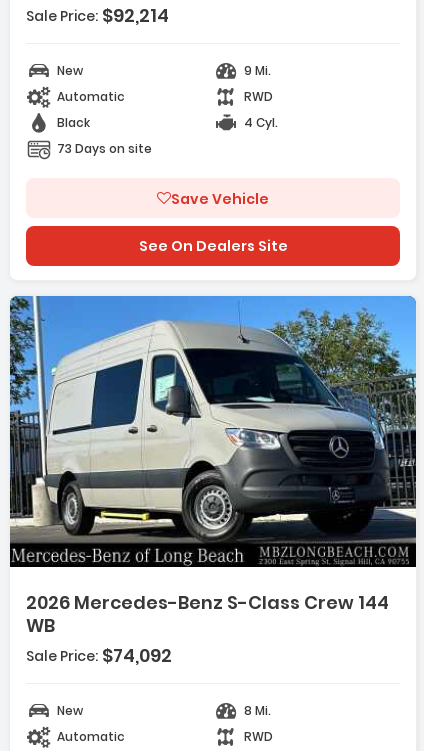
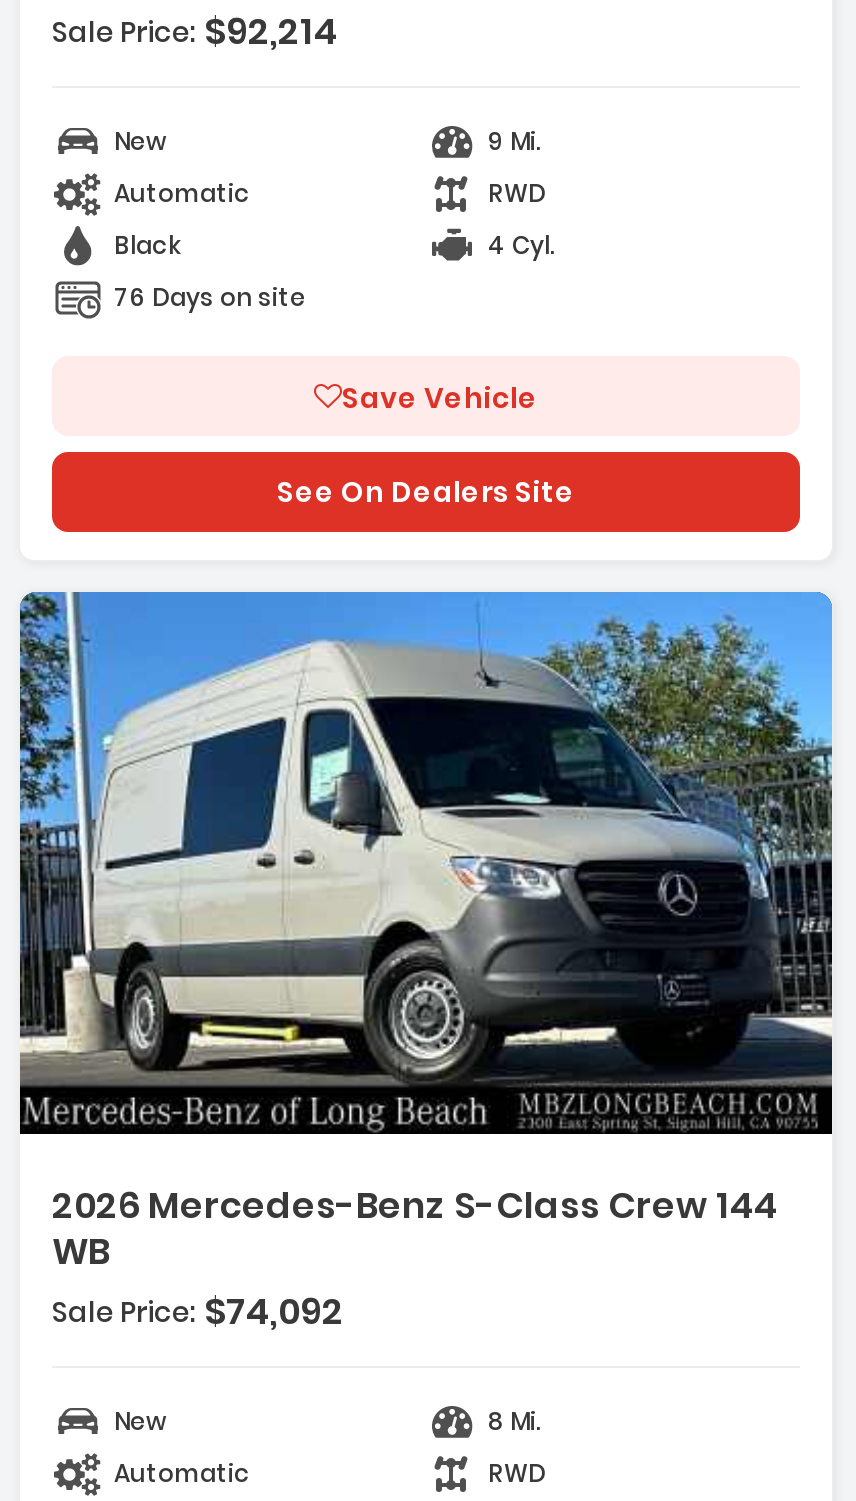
- 73 Days on site
+ 76 Days on site
